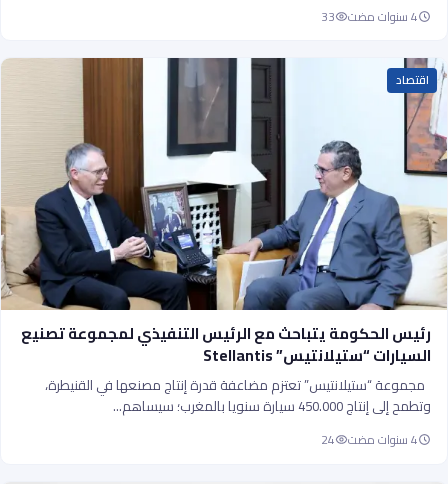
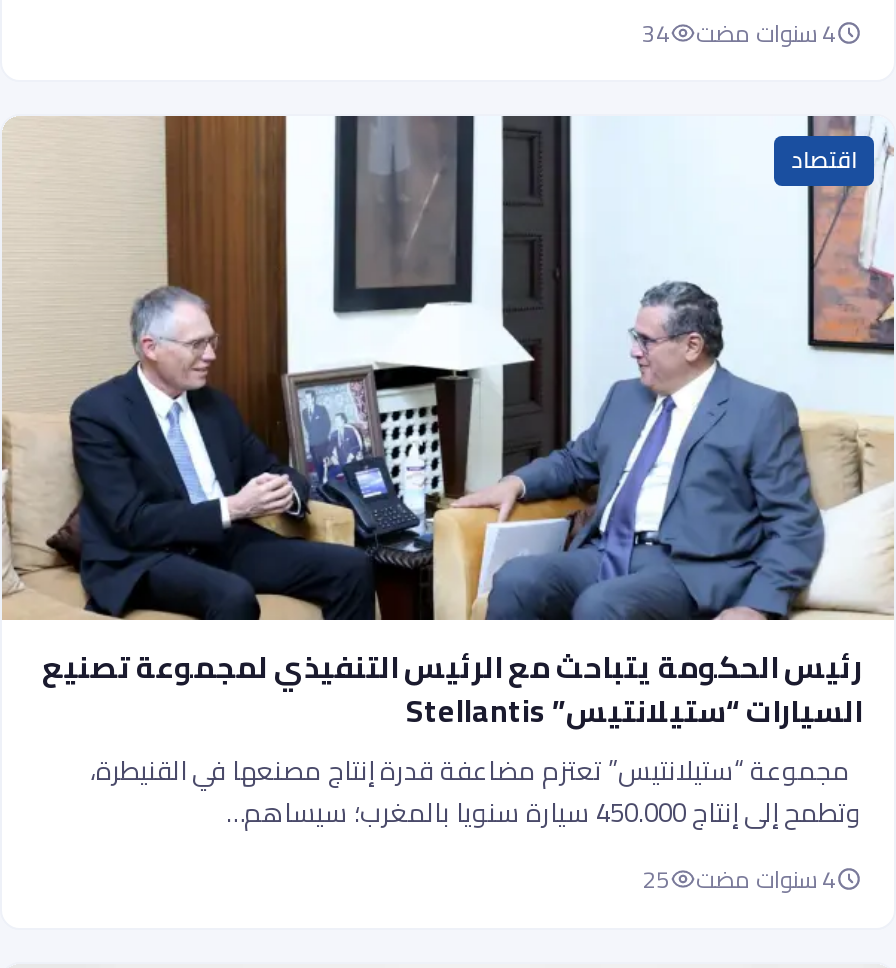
- 33
+ 34

- 24
+ 25
